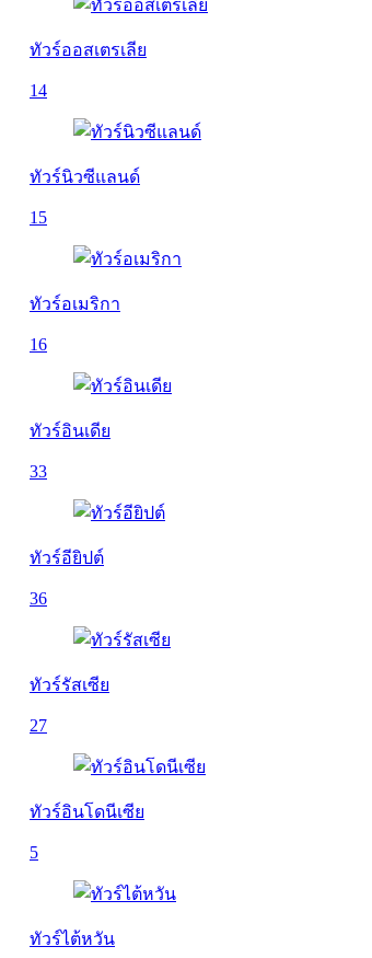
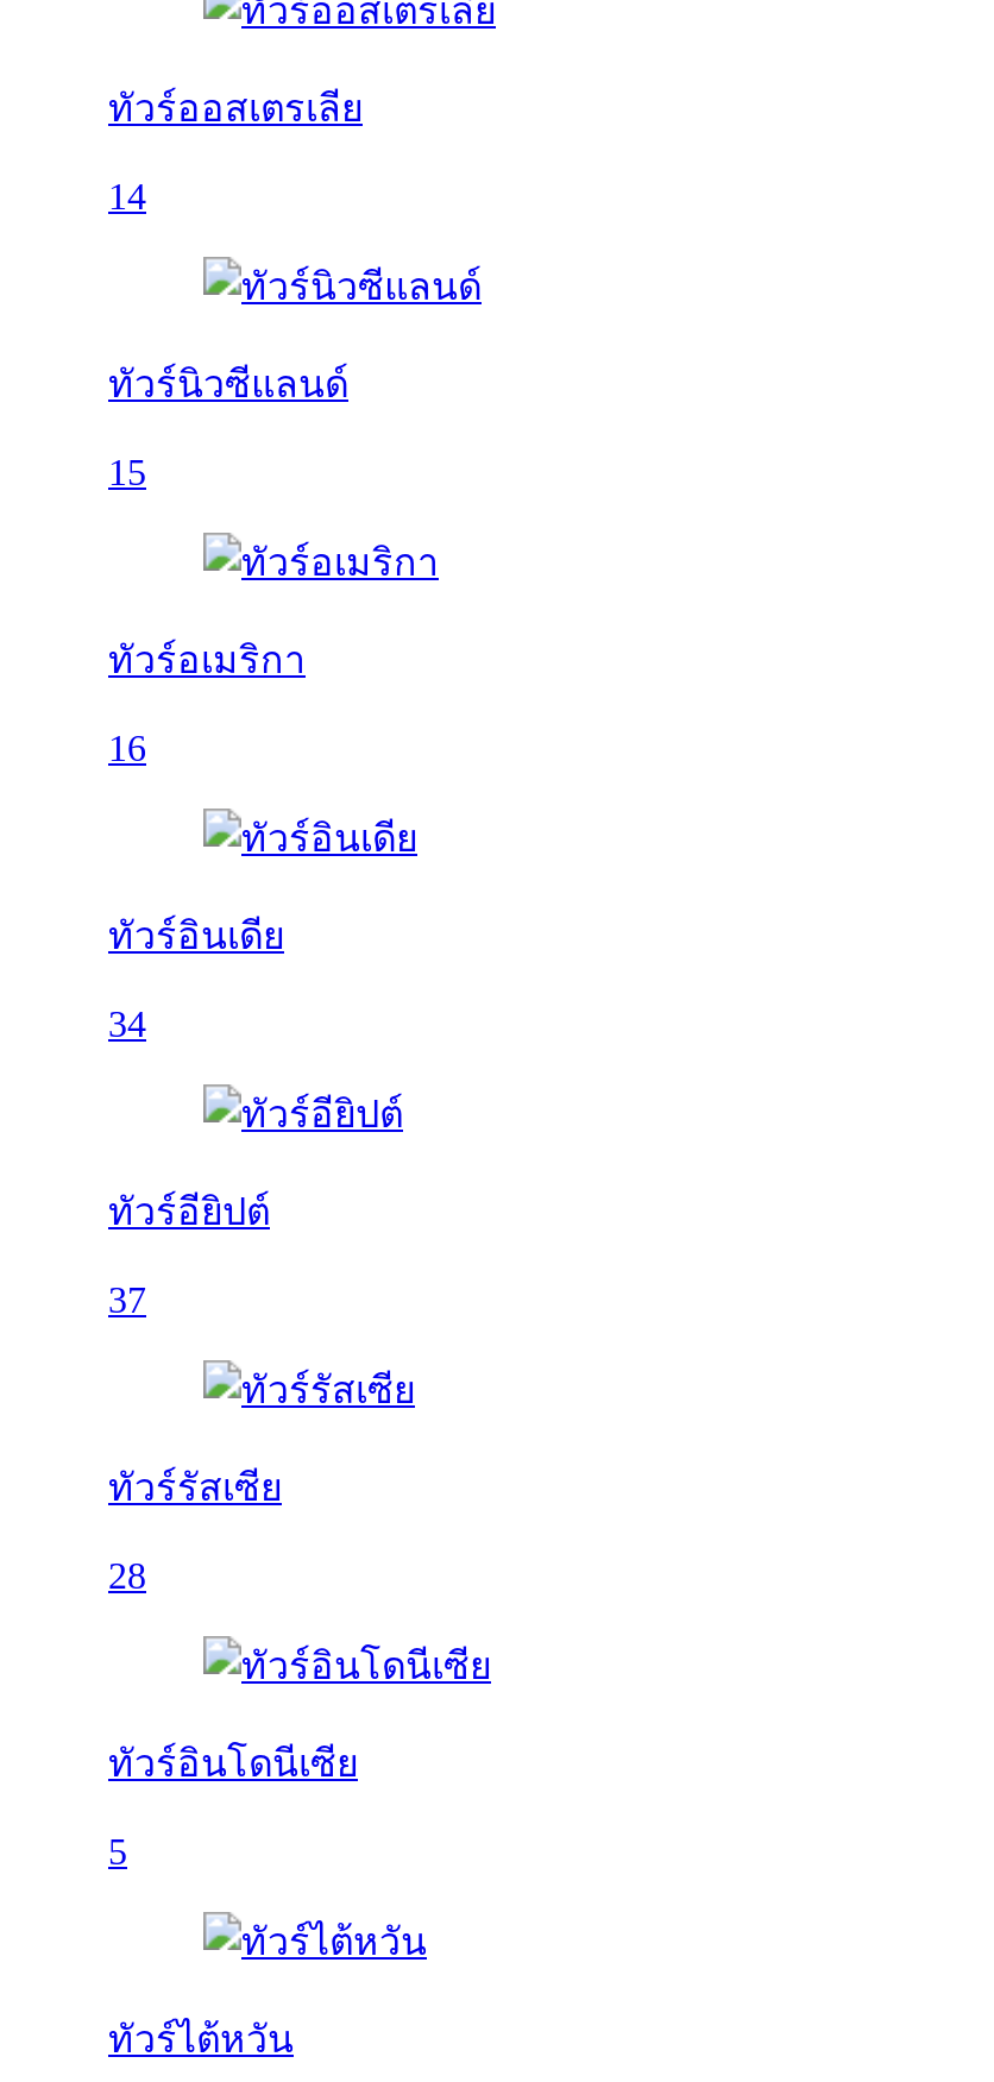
- 33
+ 34

- 36
+ 37

- 27
+ 28
